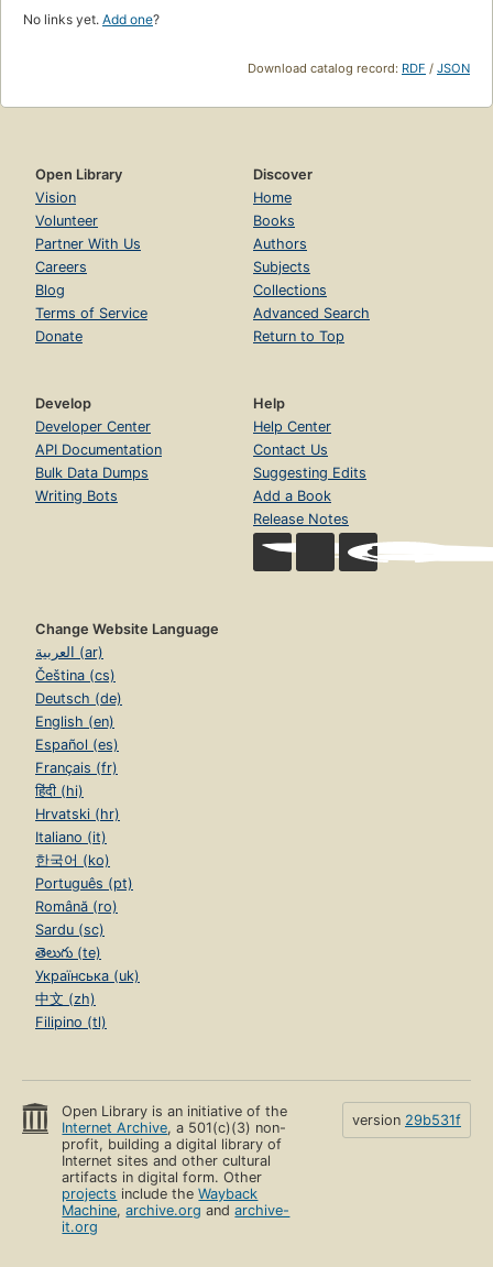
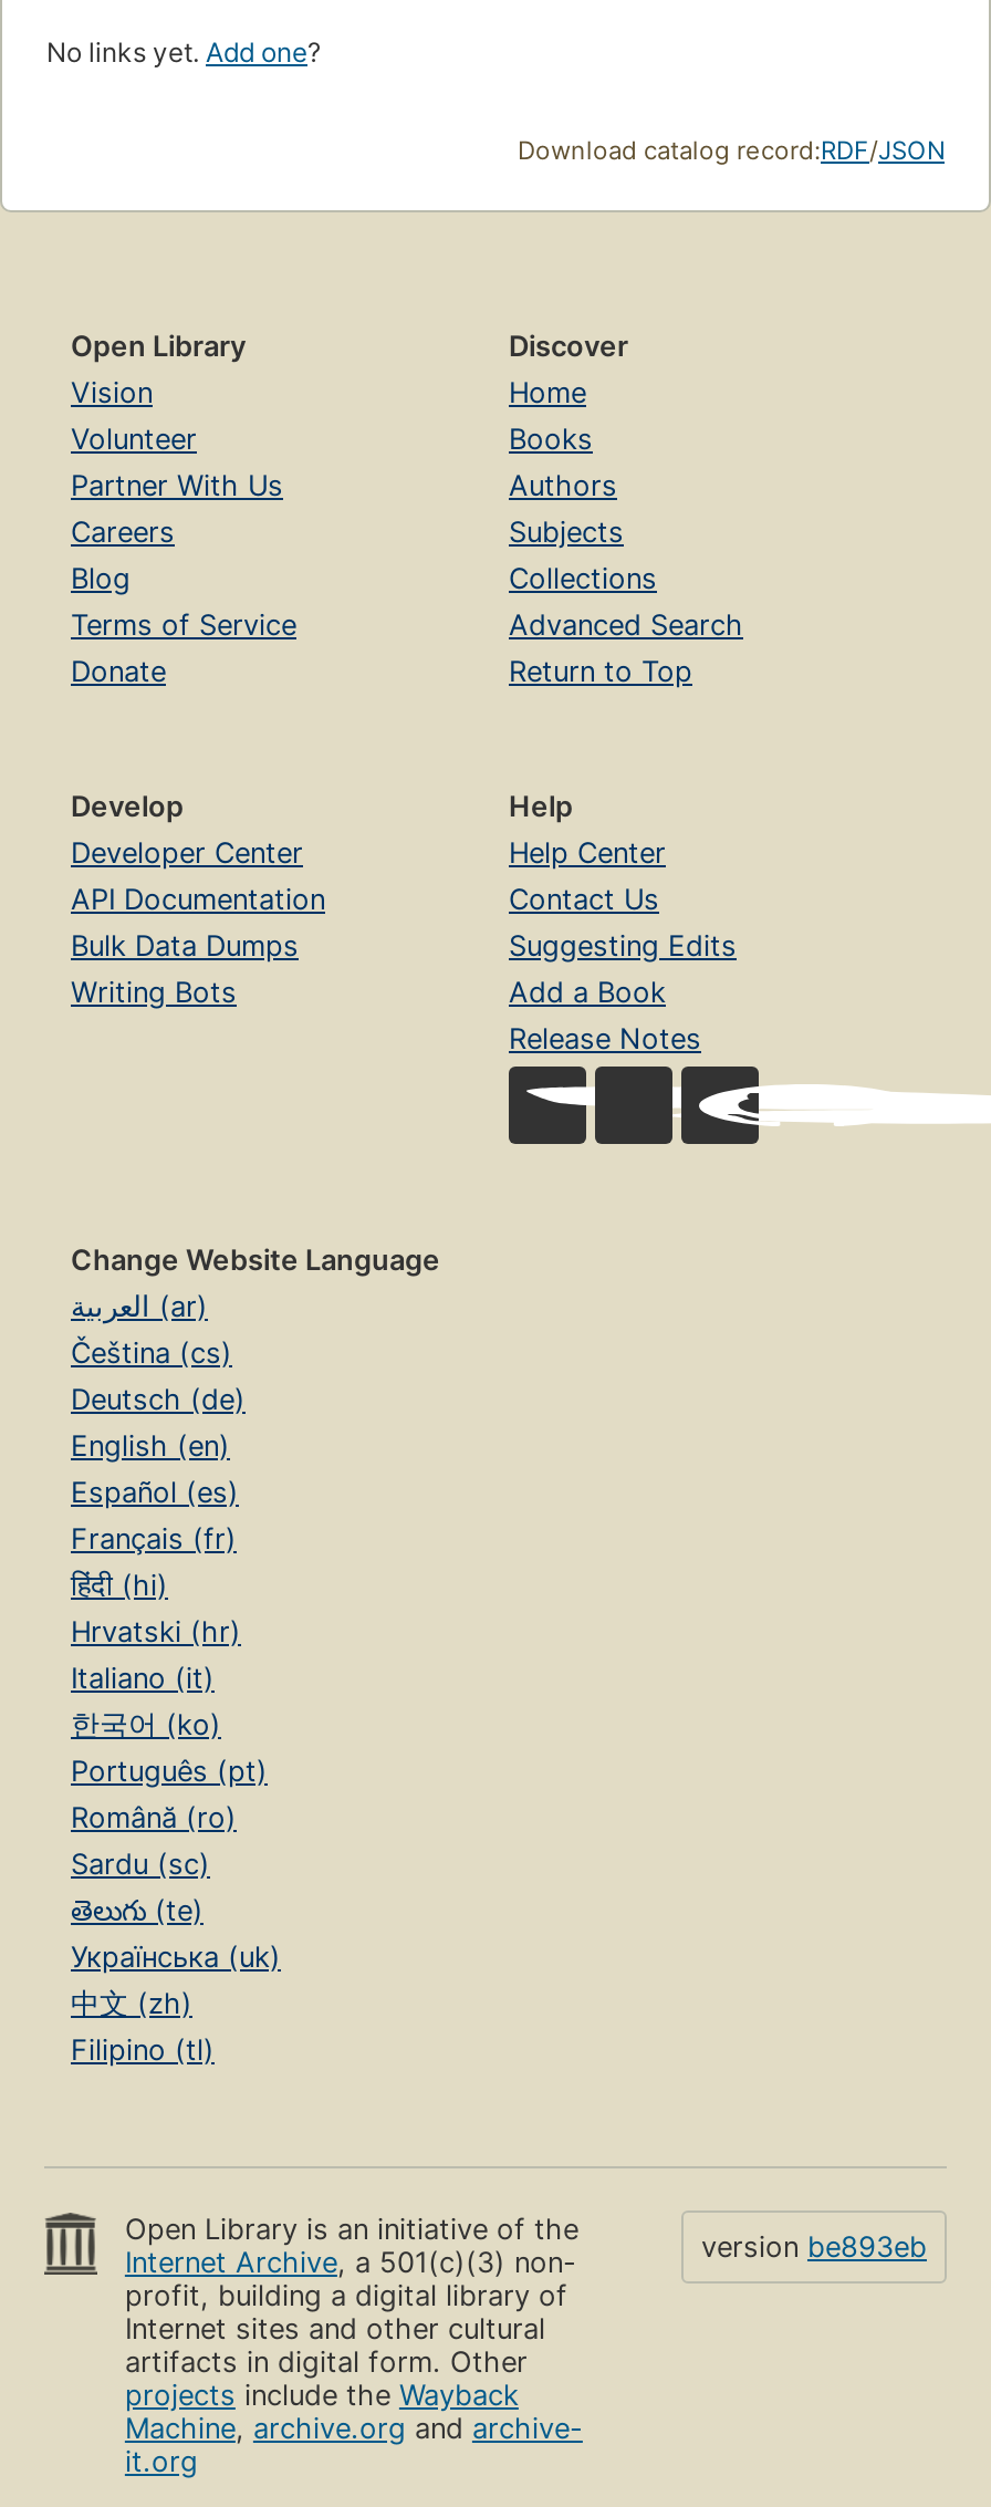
- version 29b531f
+ version be893eb
